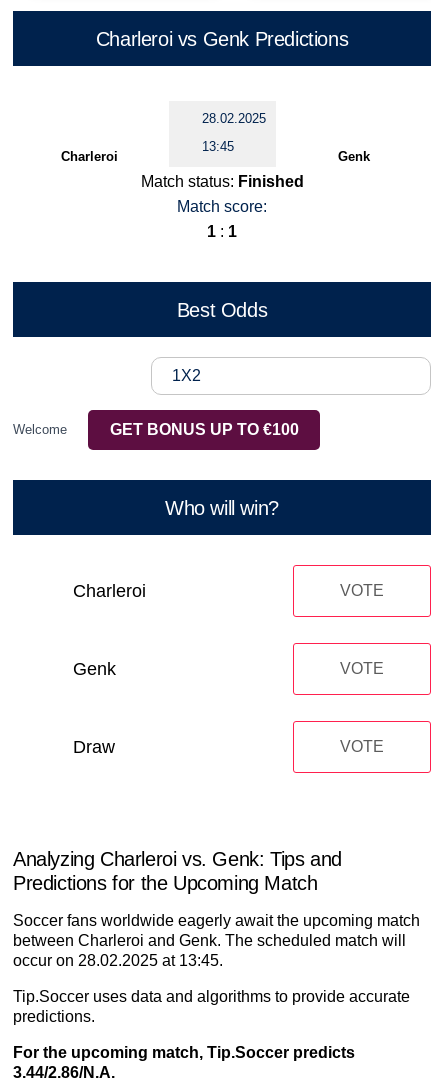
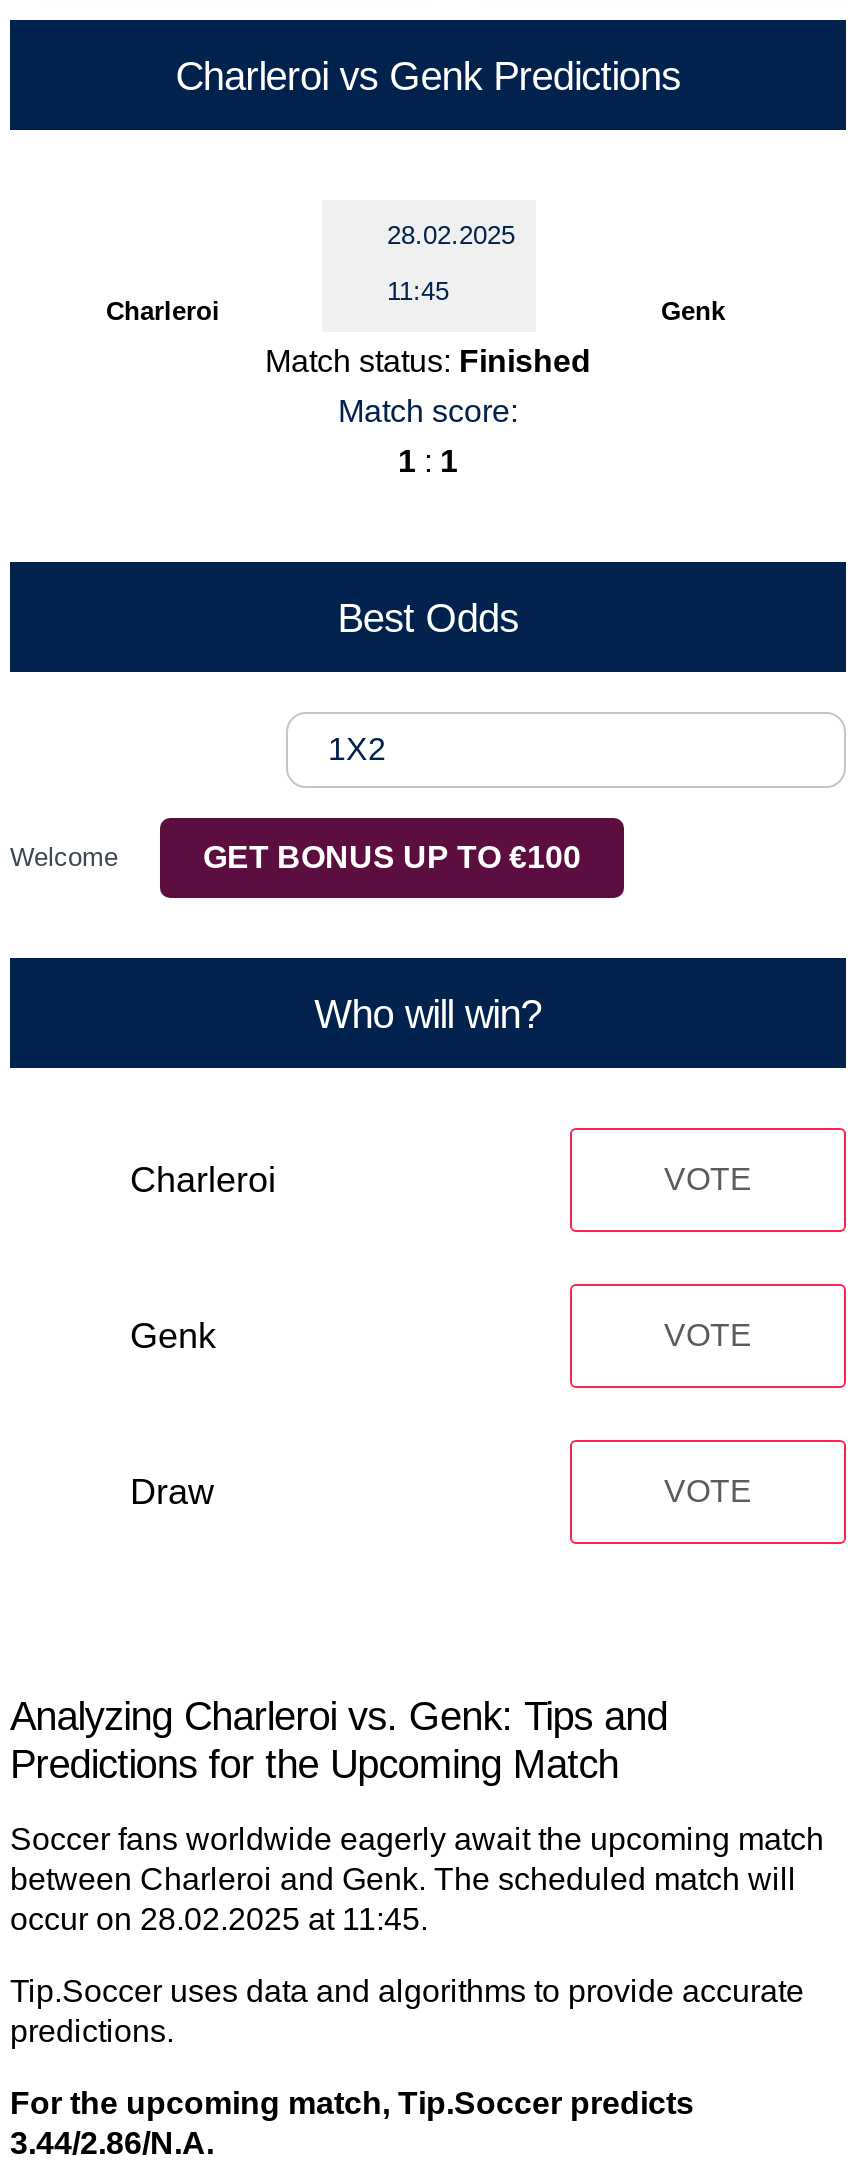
- 13:45
+ 11:45

- occur on 28.02.2025 at 13:45.
+ occur on 28.02.2025 at 11:45.
